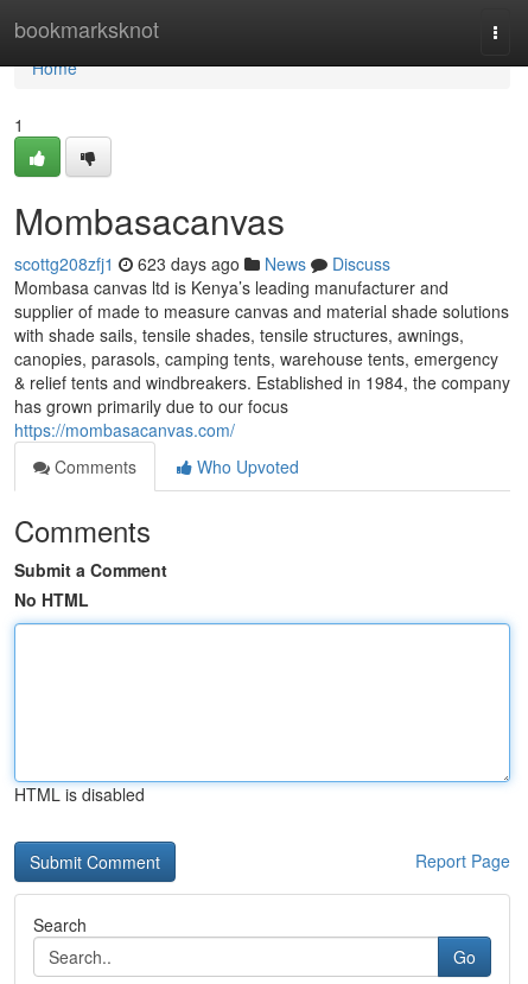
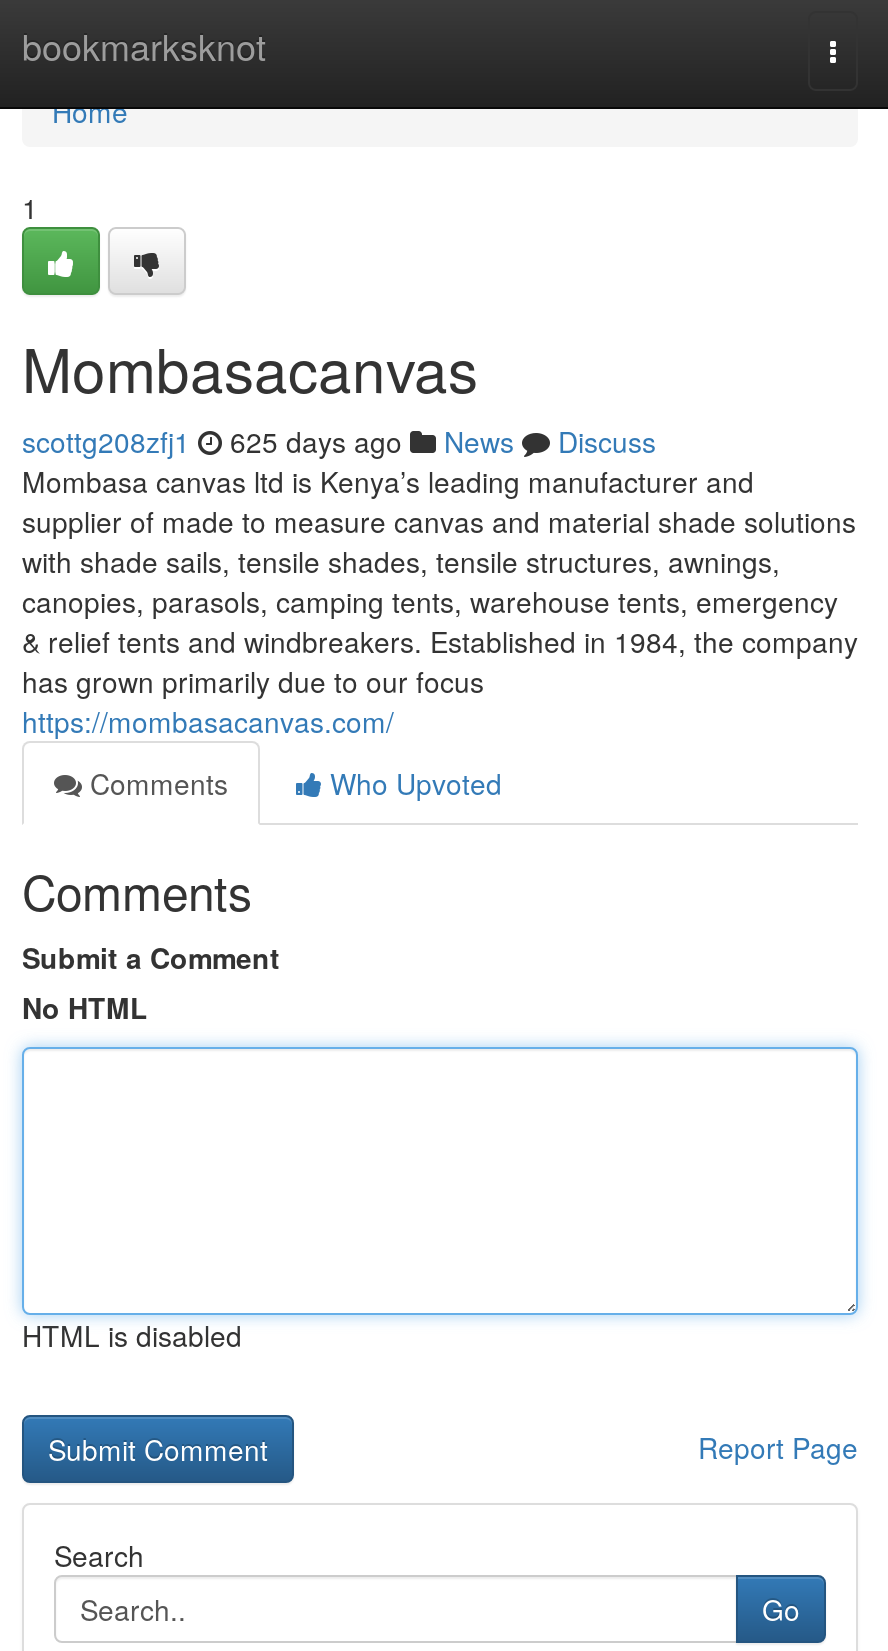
- scottg208zfj1 623 days ago News Discuss
+ scottg208zfj1 625 days ago News Discuss
